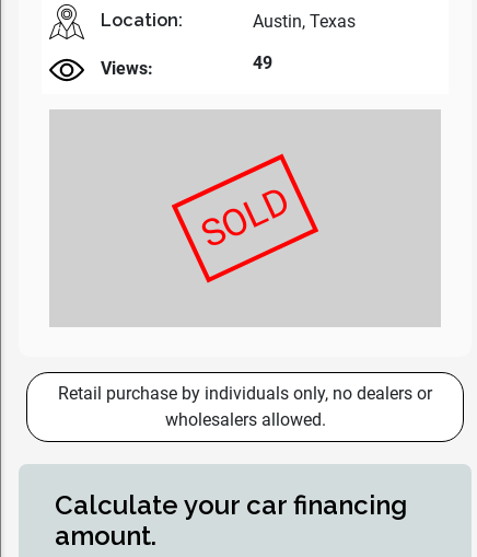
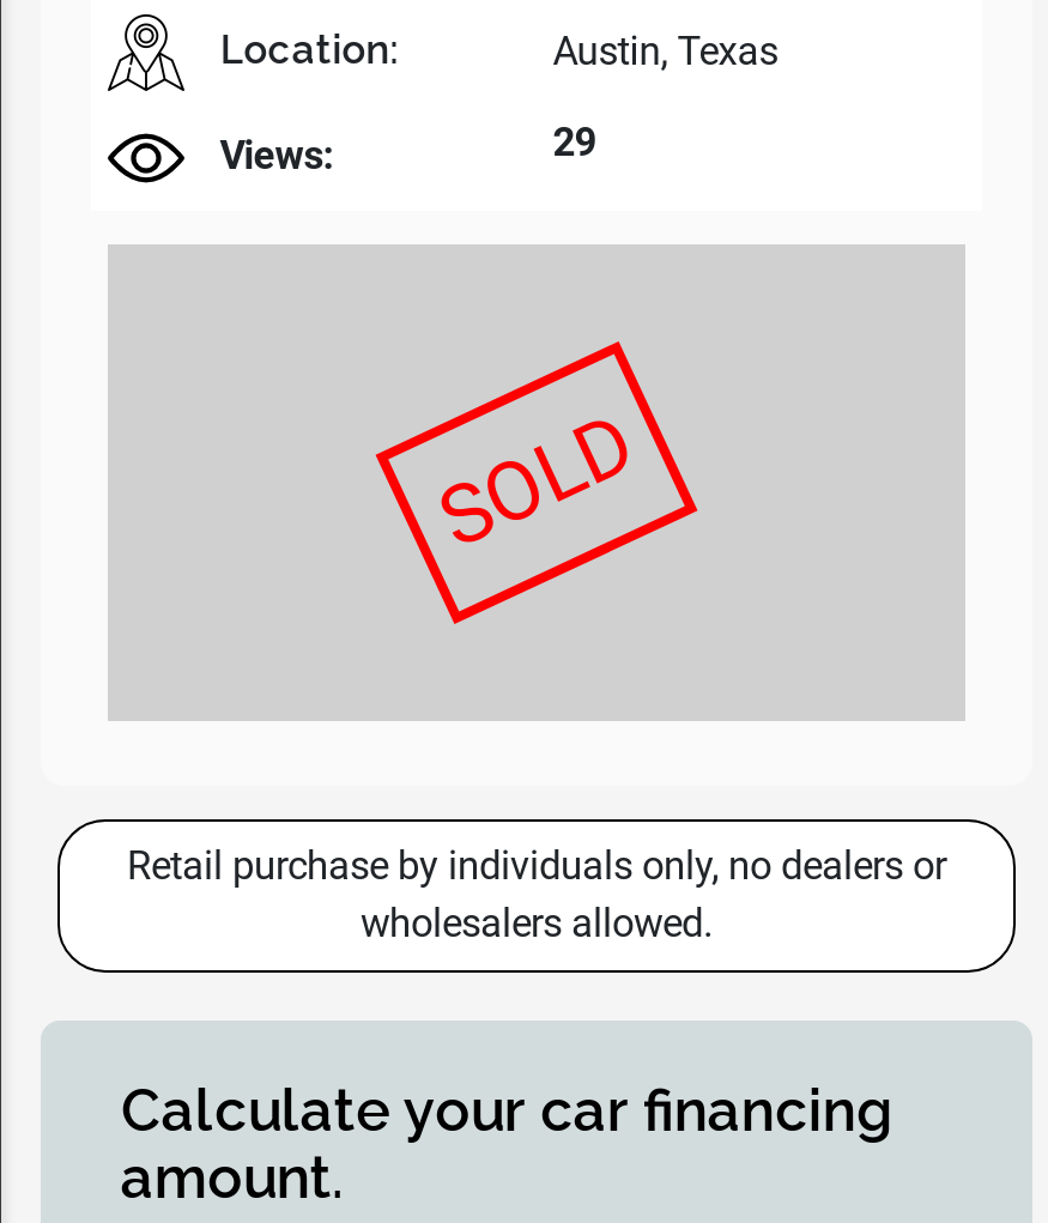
- 49
+ 29
